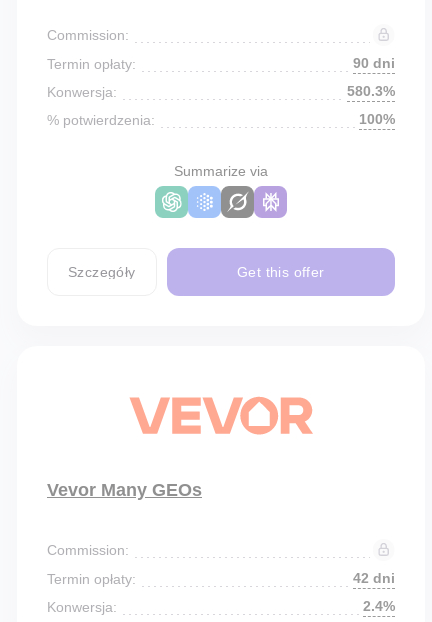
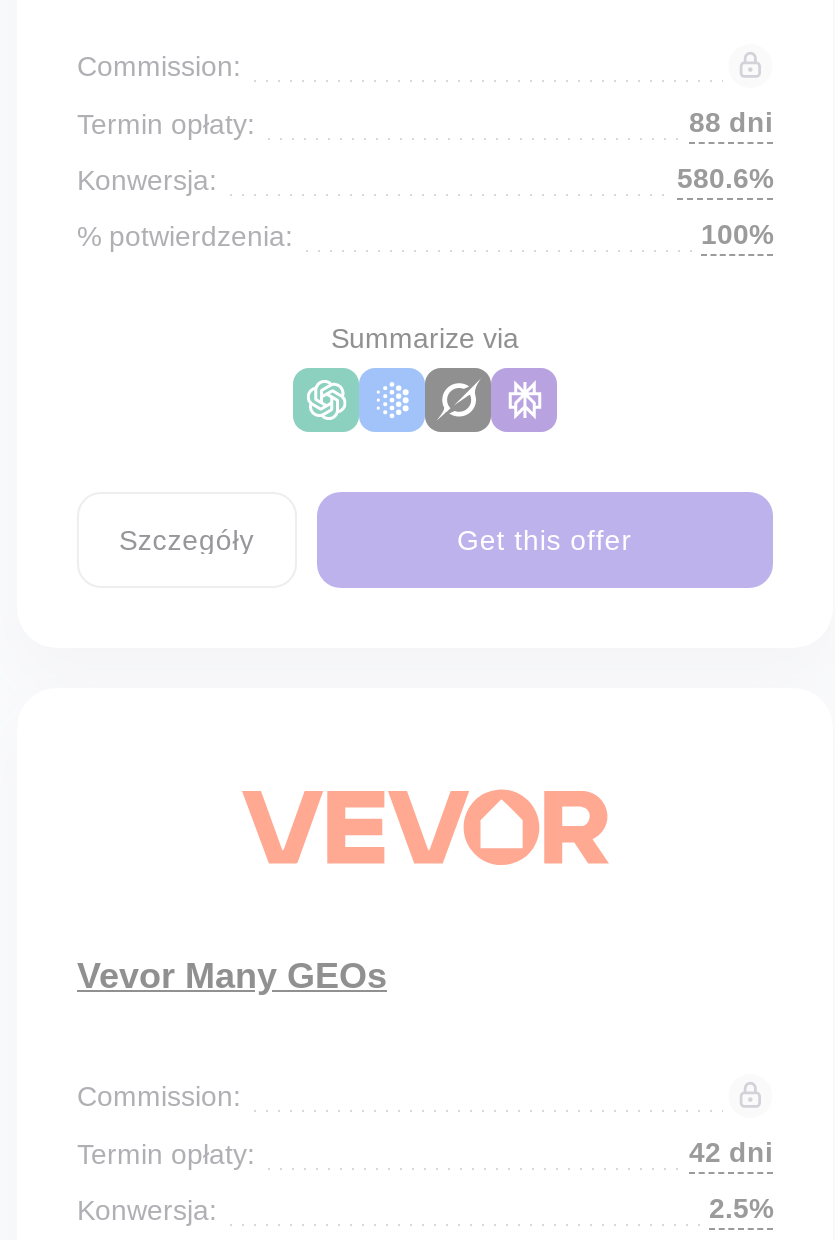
- 90 dni
+ 88 dni

- 580.3%
+ 580.6%

- 2.4%
+ 2.5%
